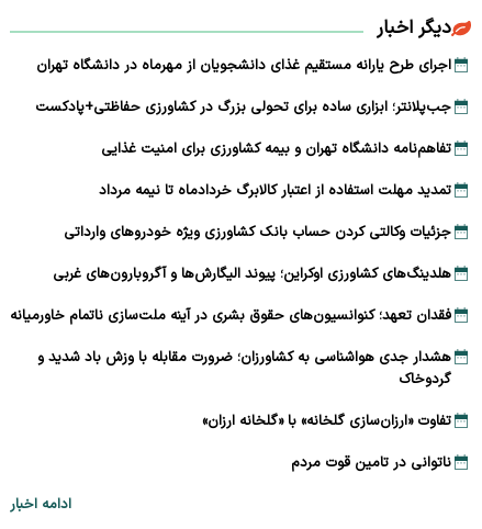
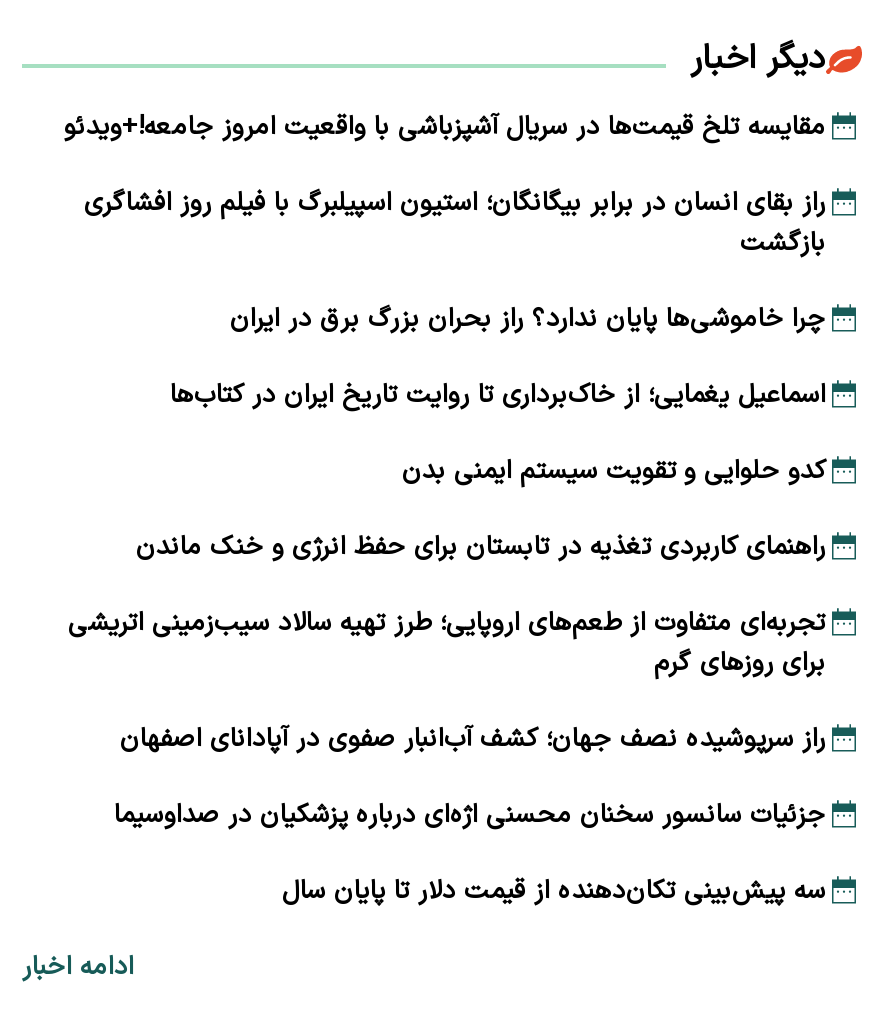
- اجرای طرح یارانه مستقیم غذای دانشجویان از مهرماه در دانشگاه تهران
+ مقایسه تلخ قیمت‌ها در سریال آشپزباشی با واقعیت امروز جامعه!+ویدئو

- جب‌‌پلانتر؛ ابزاری ساده برای تحولی بزرگ در کشاورزی حفاظتی+پادکست
+ راز بقای انسان در برابر بیگانگان؛ استیون اسپیلبرگ با فیلم روز افشاگری
+ بازگشت

- تفاهم‌نامه دانشگاه تهران و بیمه کشاورزی برای امنیت غذایی
+ چرا خاموشی‌ها پایان ندارد؟ راز بحران بزرگ برق در ایران

- تمدید مهلت استفاده از اعتبار کالابرگ خردادماه تا نیمه مرداد
+ اسماعیل یغمایی؛ از خاک‌برداری تا روایت تاریخ ایران در کتاب‌ها

- جزئیات وکالتی کردن حساب بانک کشاورزی ویژه خودروهای وارداتی
+ کدو حلوایی و تقویت سیستم ایمنی بدن

- هلدینگ‌های کشاورزی اوکراین؛ پیوند الیگارش‌ها و آگروبارون‌های غربی
+ راهنمای کاربردی تغذیه در تابستان برای حفظ انرژی و خنک ماندن

- فقدان تعهد؛ کنوانسیون‌های حقوق بشری در آینه ملت‌سازی ناتمام خاورمیانه
+ تجربه‌ای متفاوت از طعم‌های اروپایی؛ طرز تهیه سالاد سیب‌زمینی اتریشی
+ برای روزهای گرم

- هشدار جدی هواشناسی به کشاورزان؛ ضرورت مقابله با وزش باد شدید و
- گردوخاک
+ راز سرپوشیده نصف جهان؛ کشف آب‌انبار صفوی در آپادانای اصفهان

- تفاوت «ارزان‌سازی گلخانه» با «گلخانه ارزان»
+ جزئیات سانسور سخنان محسنی اژه‌ای درباره پزشکیان در صداوسیما

- ناتوانی در تامین قوت مردم
+ سه پیش‌بینی تکان‌دهنده از قیمت دلار تا پایان سال
